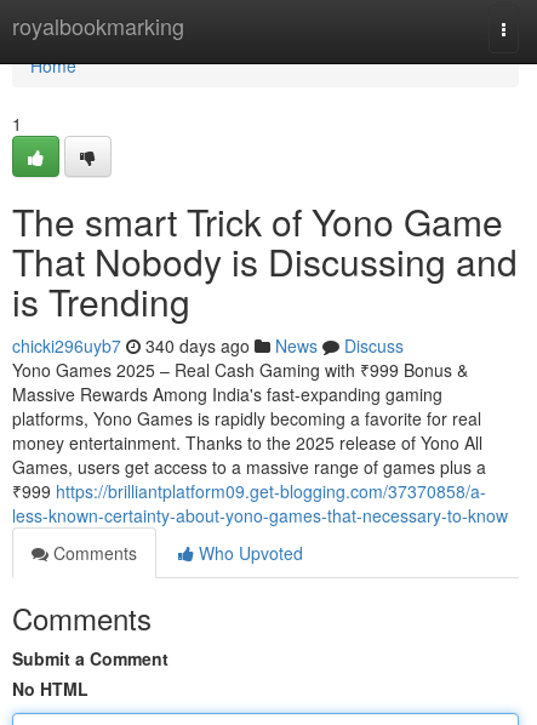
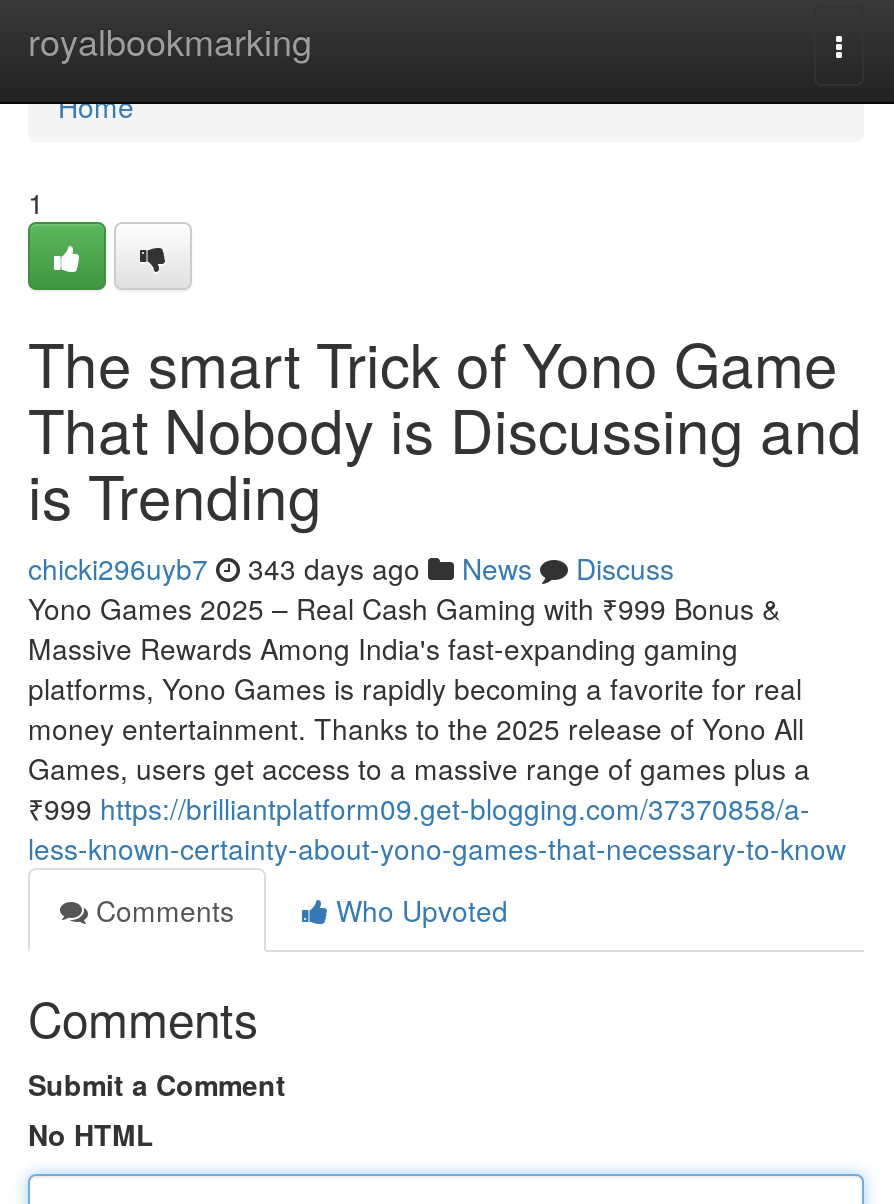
- chicki296uyb7 340 days ago News Discuss
+ chicki296uyb7 343 days ago News Discuss
